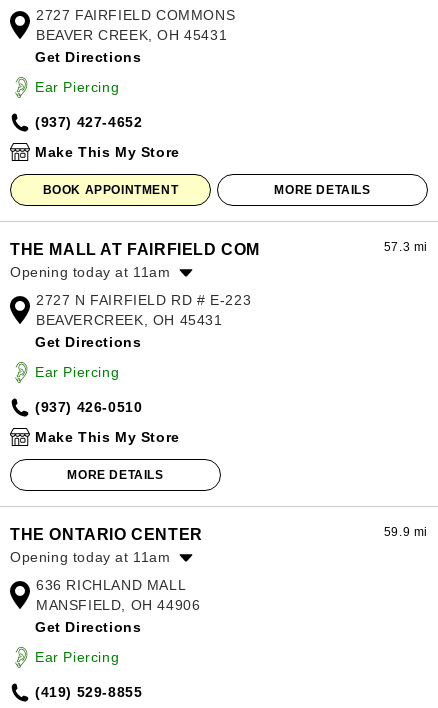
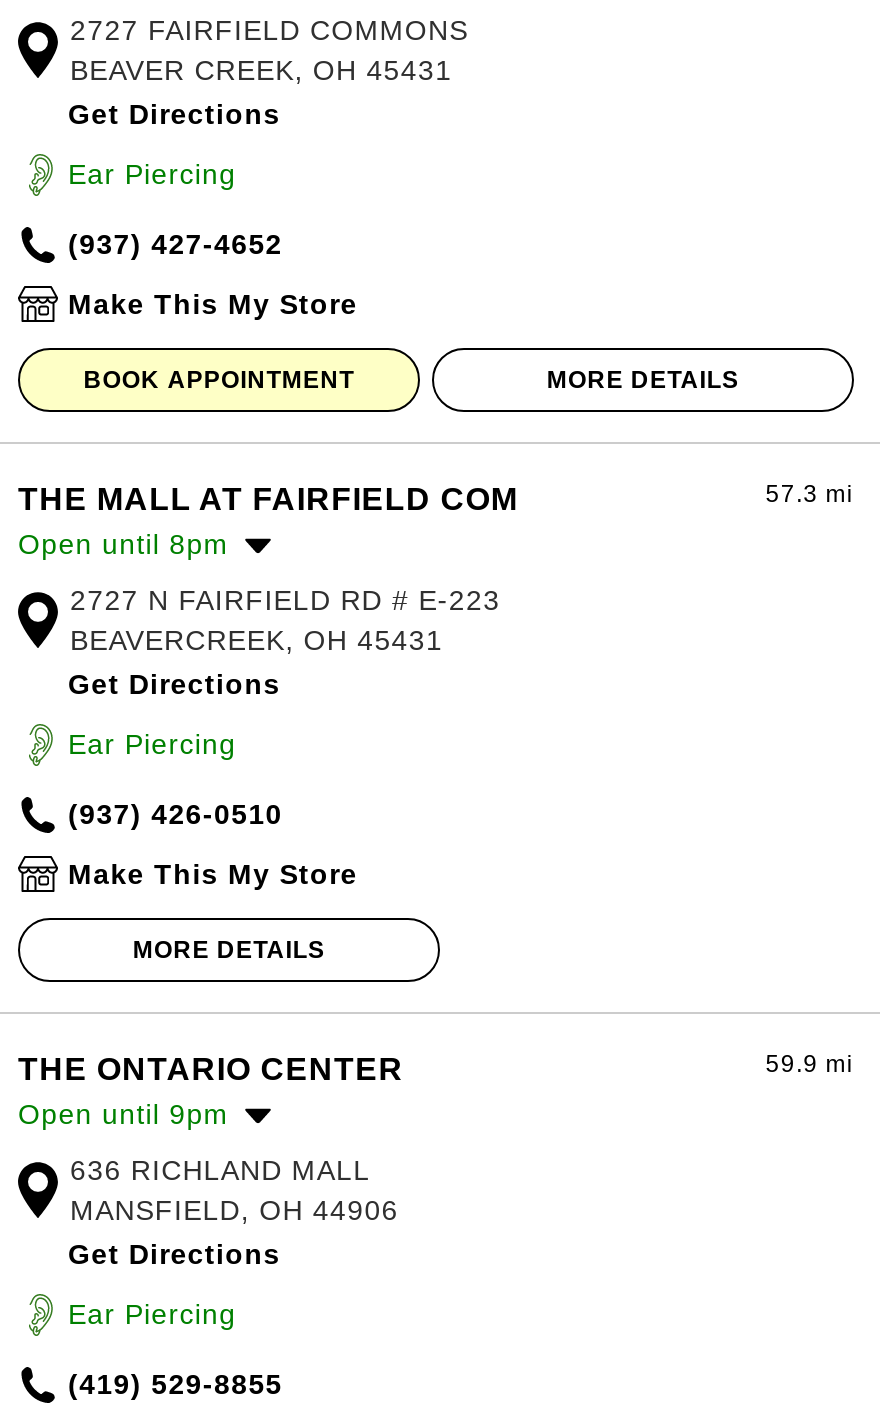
- Opening today at 11am
+ Open until 8pm

- Opening today at 11am
+ Open until 9pm
